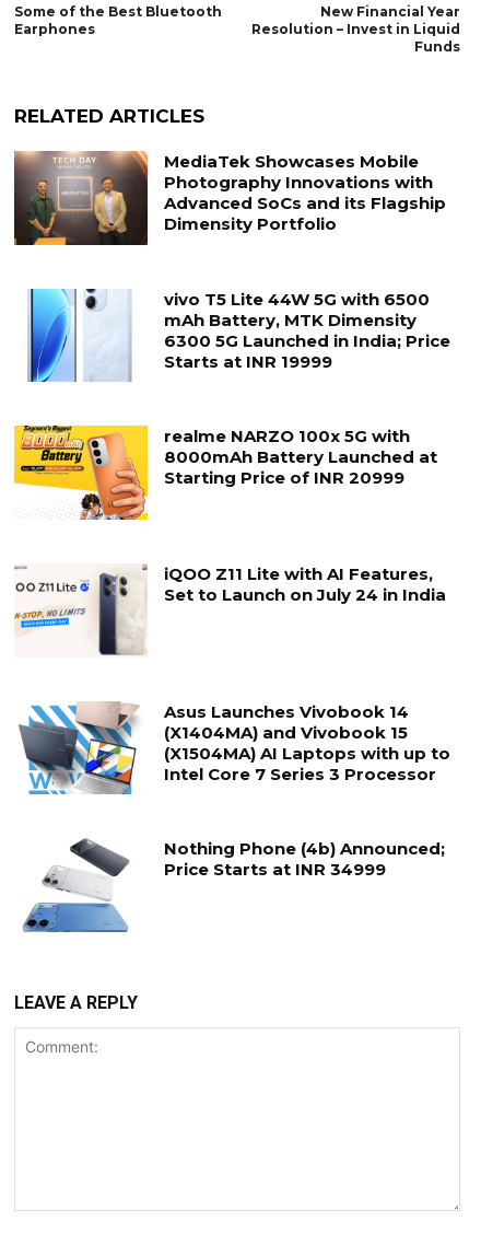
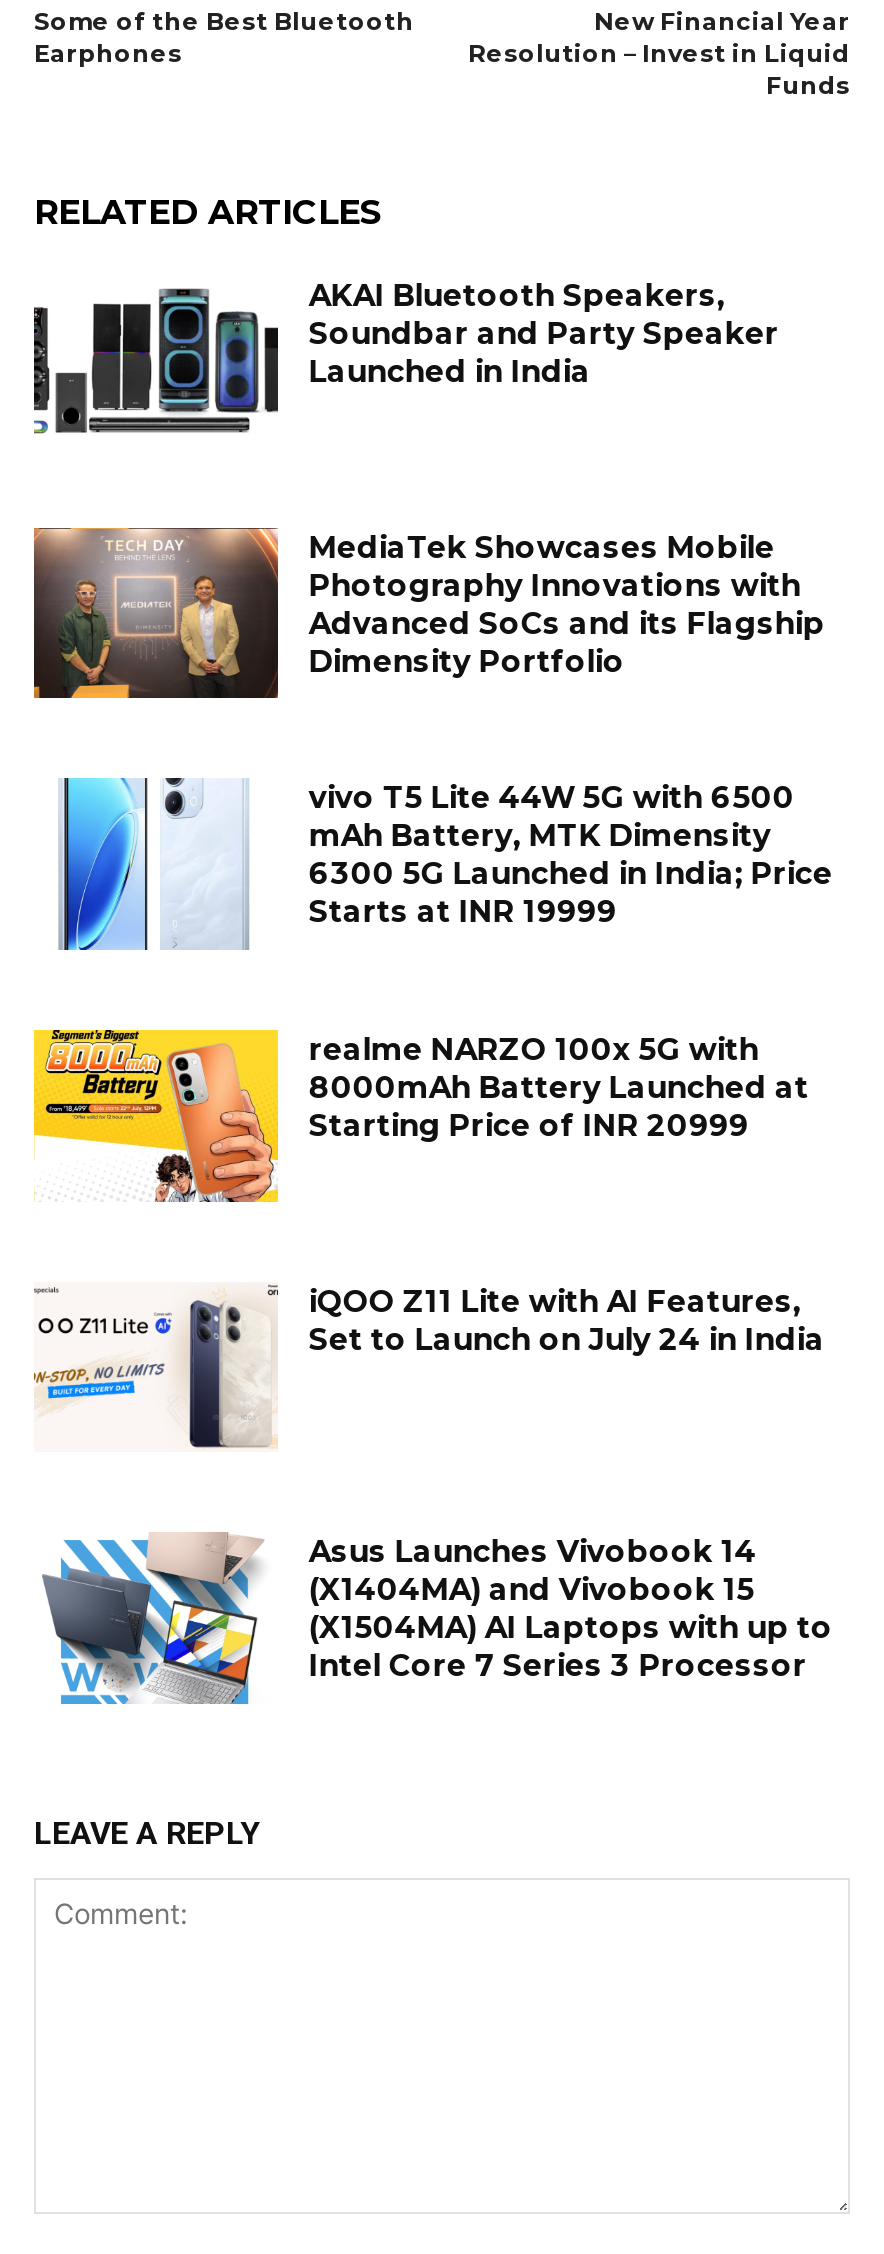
+ [image]
+ AKAI Bluetooth Speakers,
+ Soundbar and Party Speaker
+ Launched in India

moved down: [image] | MediaTek Showcases Mobile | Photography Innovations with | ... | (X1504MA) AI Laptops with up to | Intel Core 7 Series 3 Processor

- [image]
- Nothing Phone (4b) Announced;
- Price Starts at INR 34999
